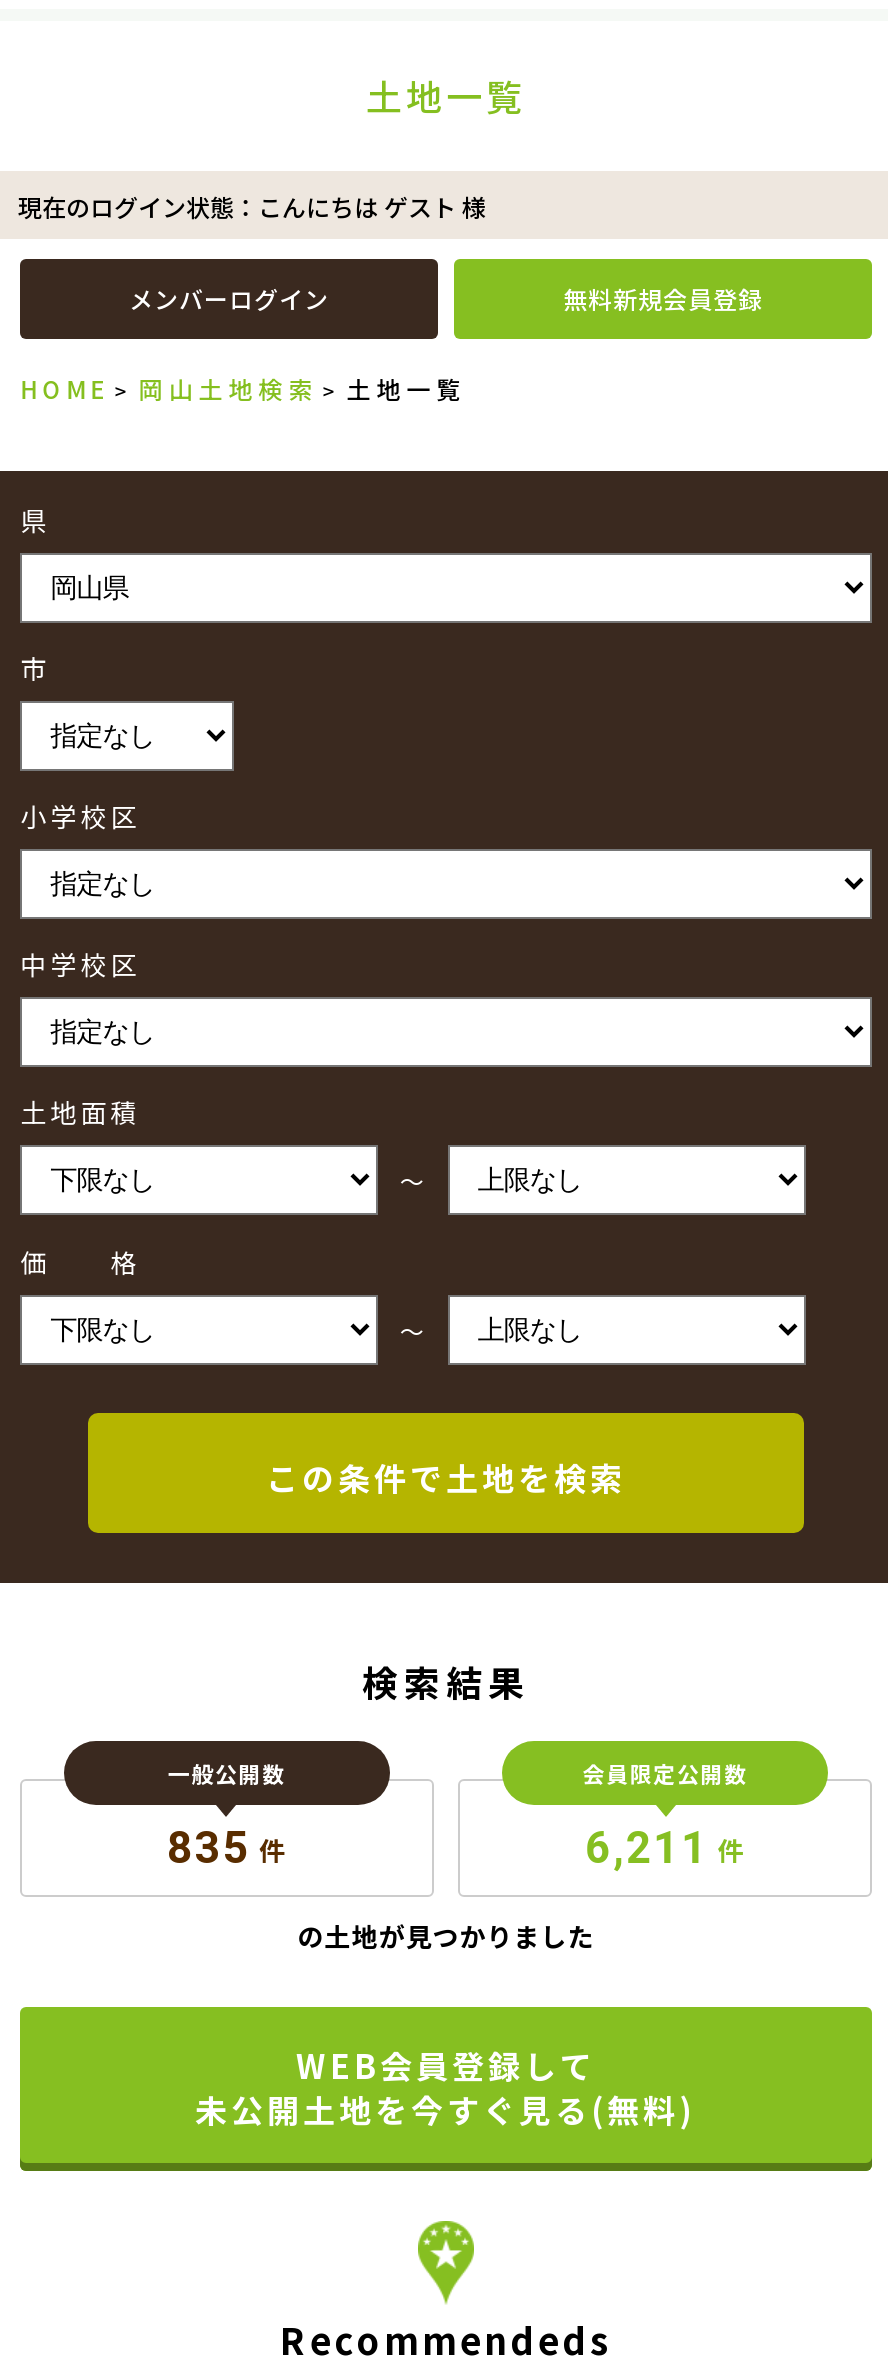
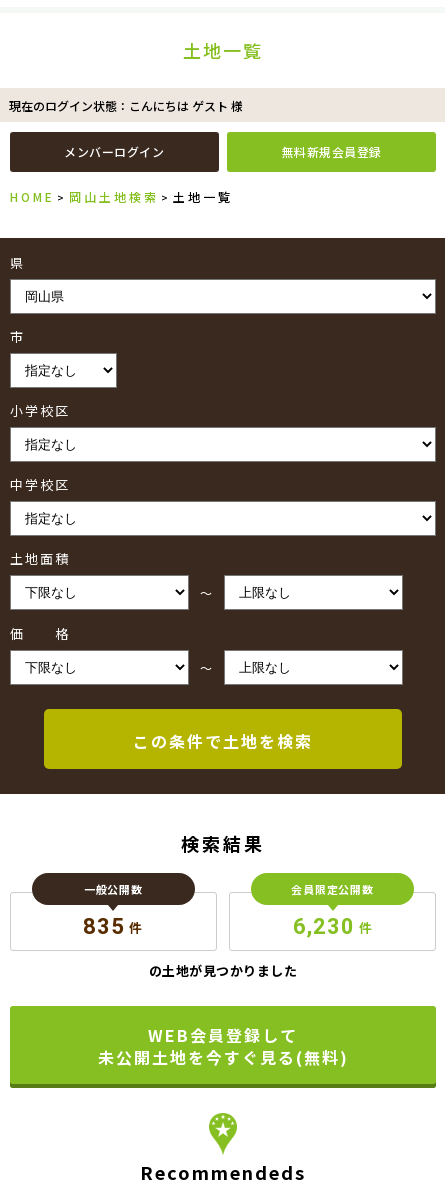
- 6,211 件
+ 6,230 件
